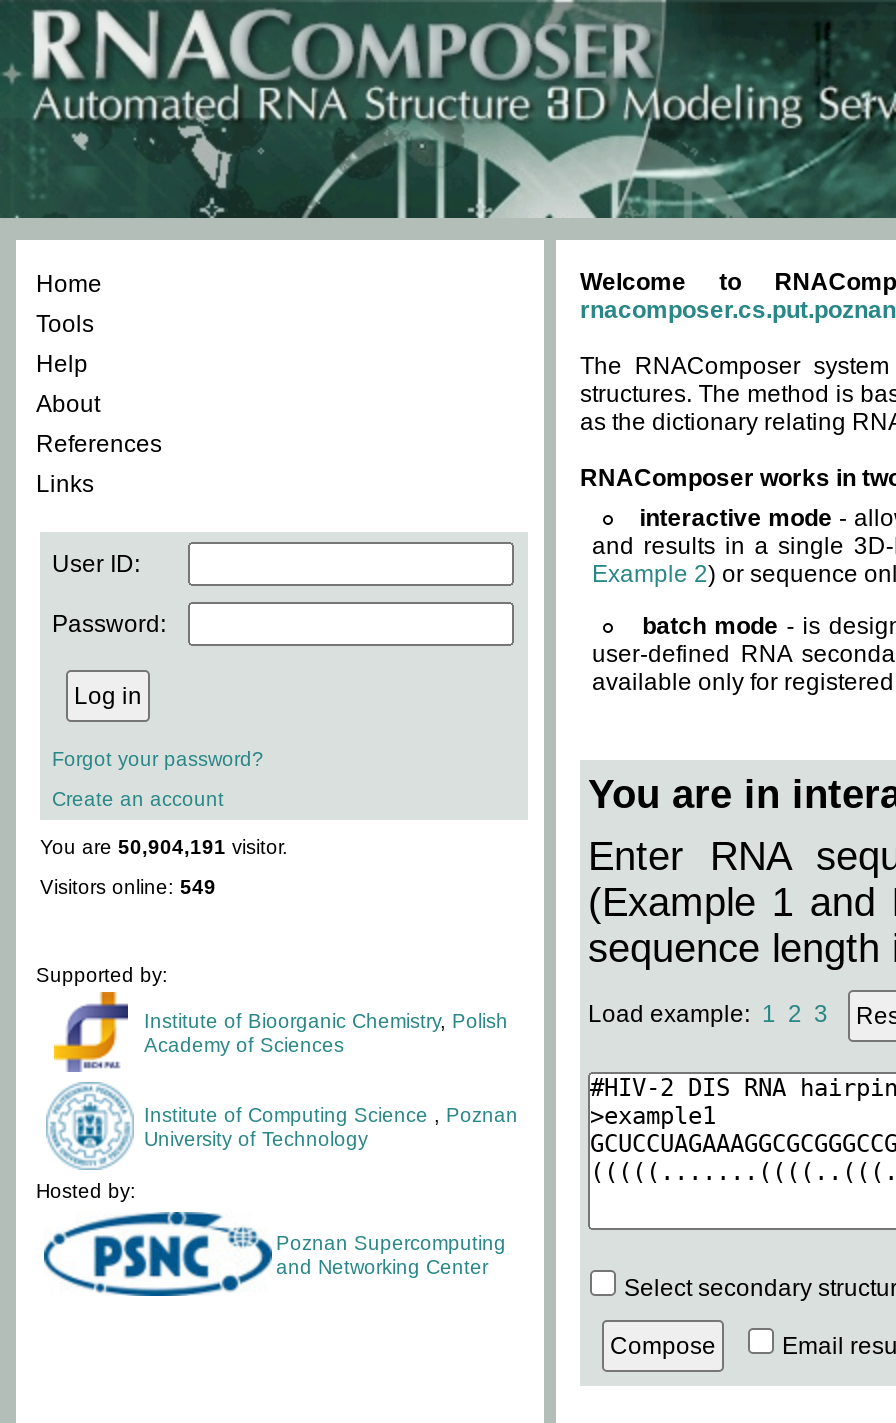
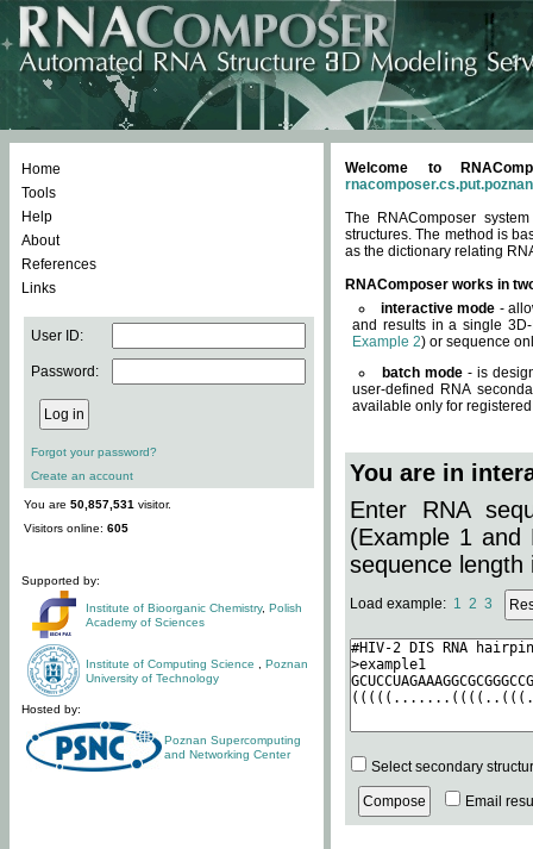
- You are 50,904,191 visitor.
+ You are 50,857,531 visitor.

- Visitors online: 549
+ Visitors online: 605
